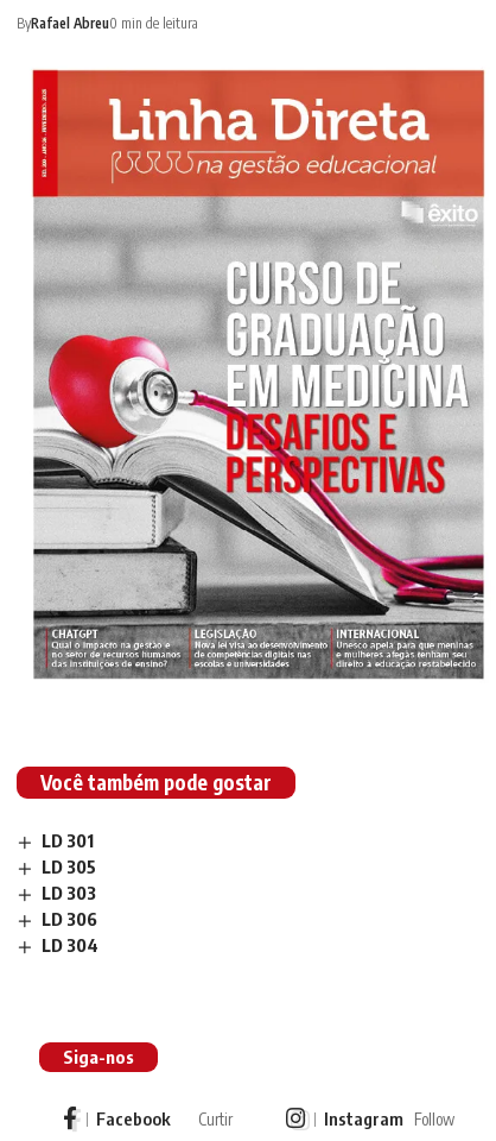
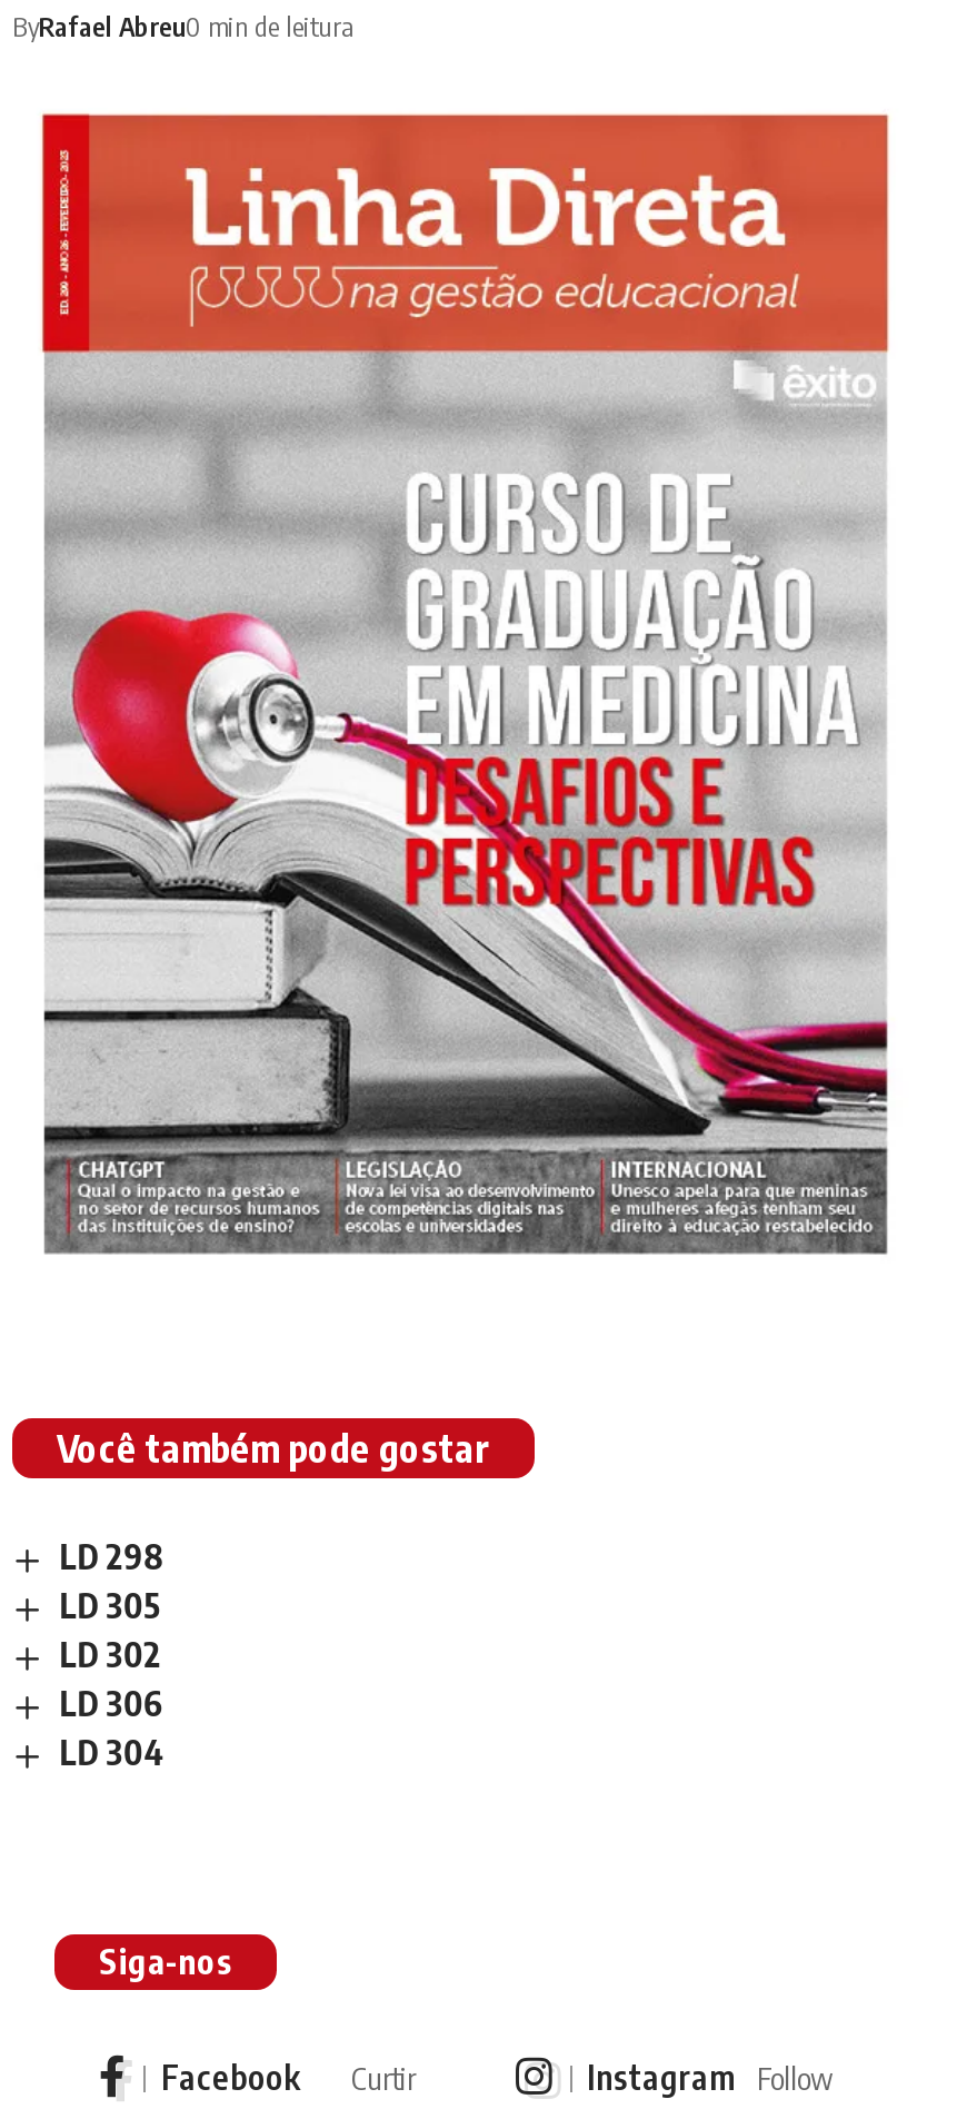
- LD 301
+ LD 298

- LD 303
+ LD 302
